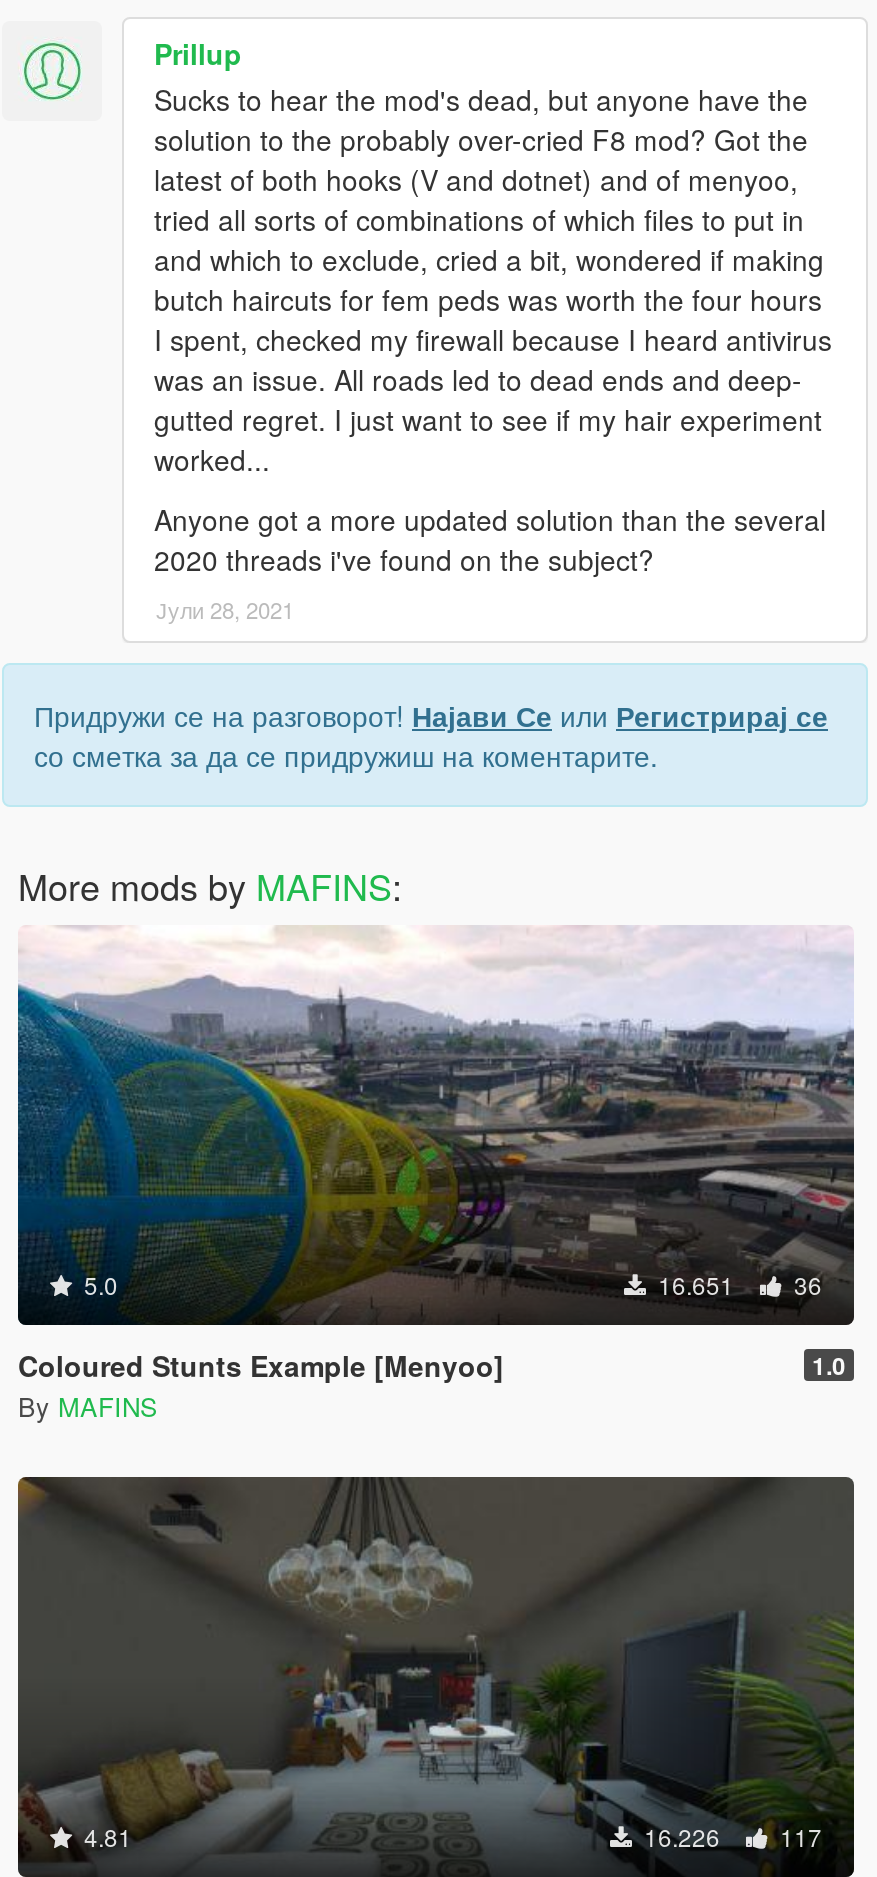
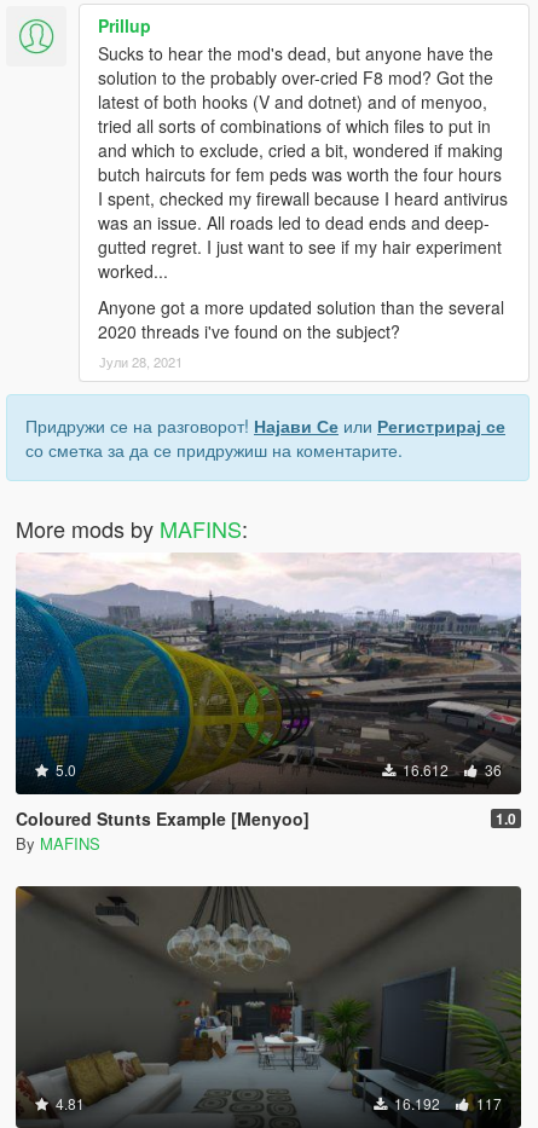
- 16.651 36
+ 16.612 36

- 16.226 117
+ 16.192 117
